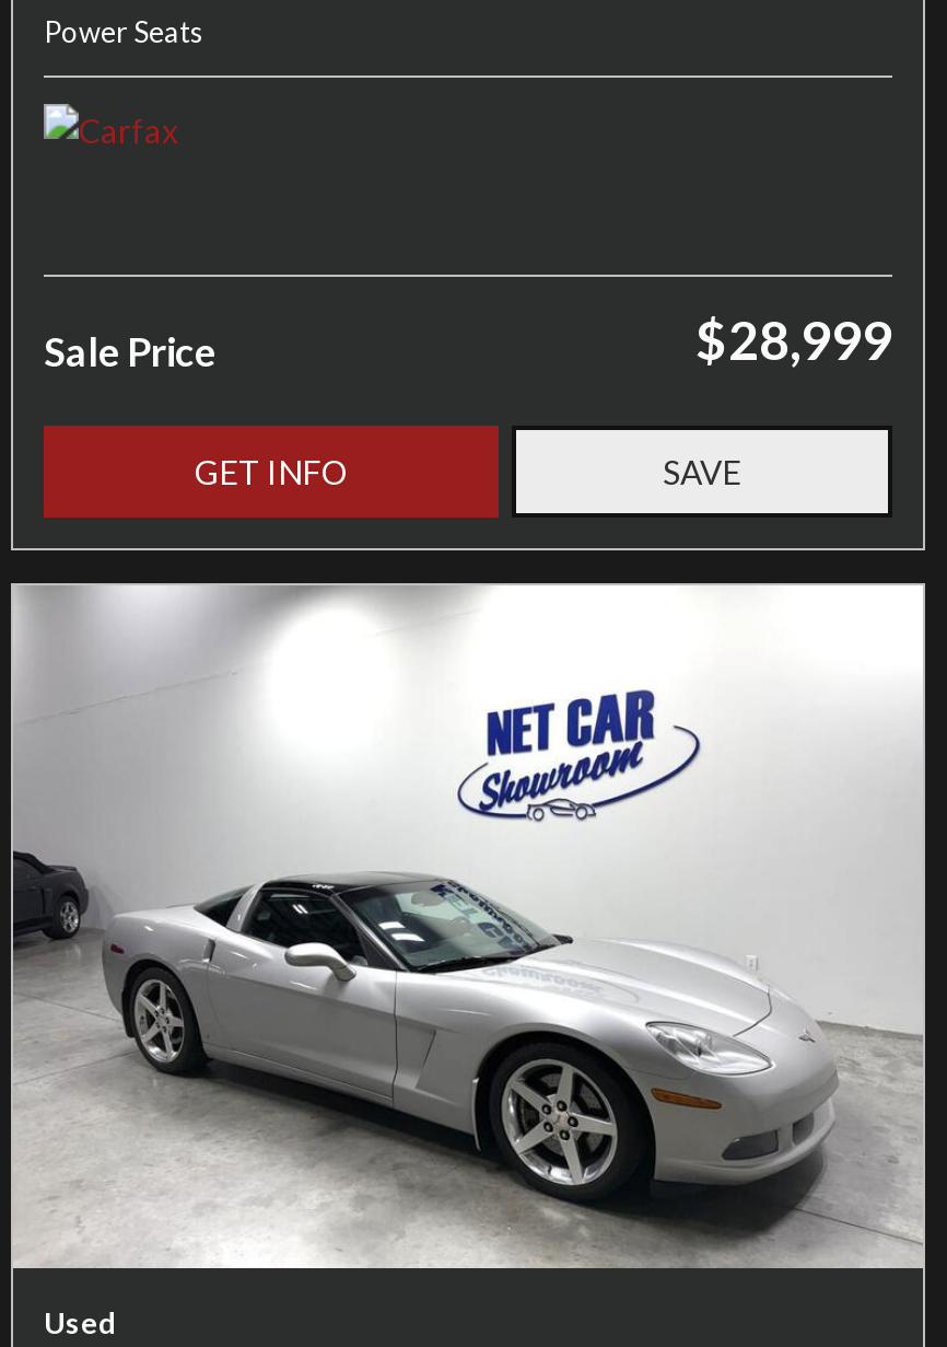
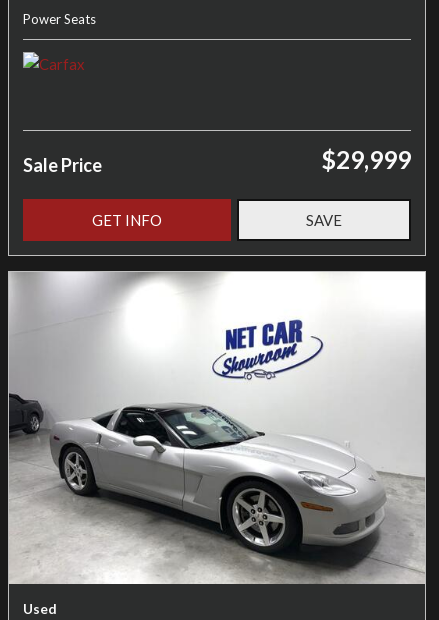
- $28,999
+ $29,999
